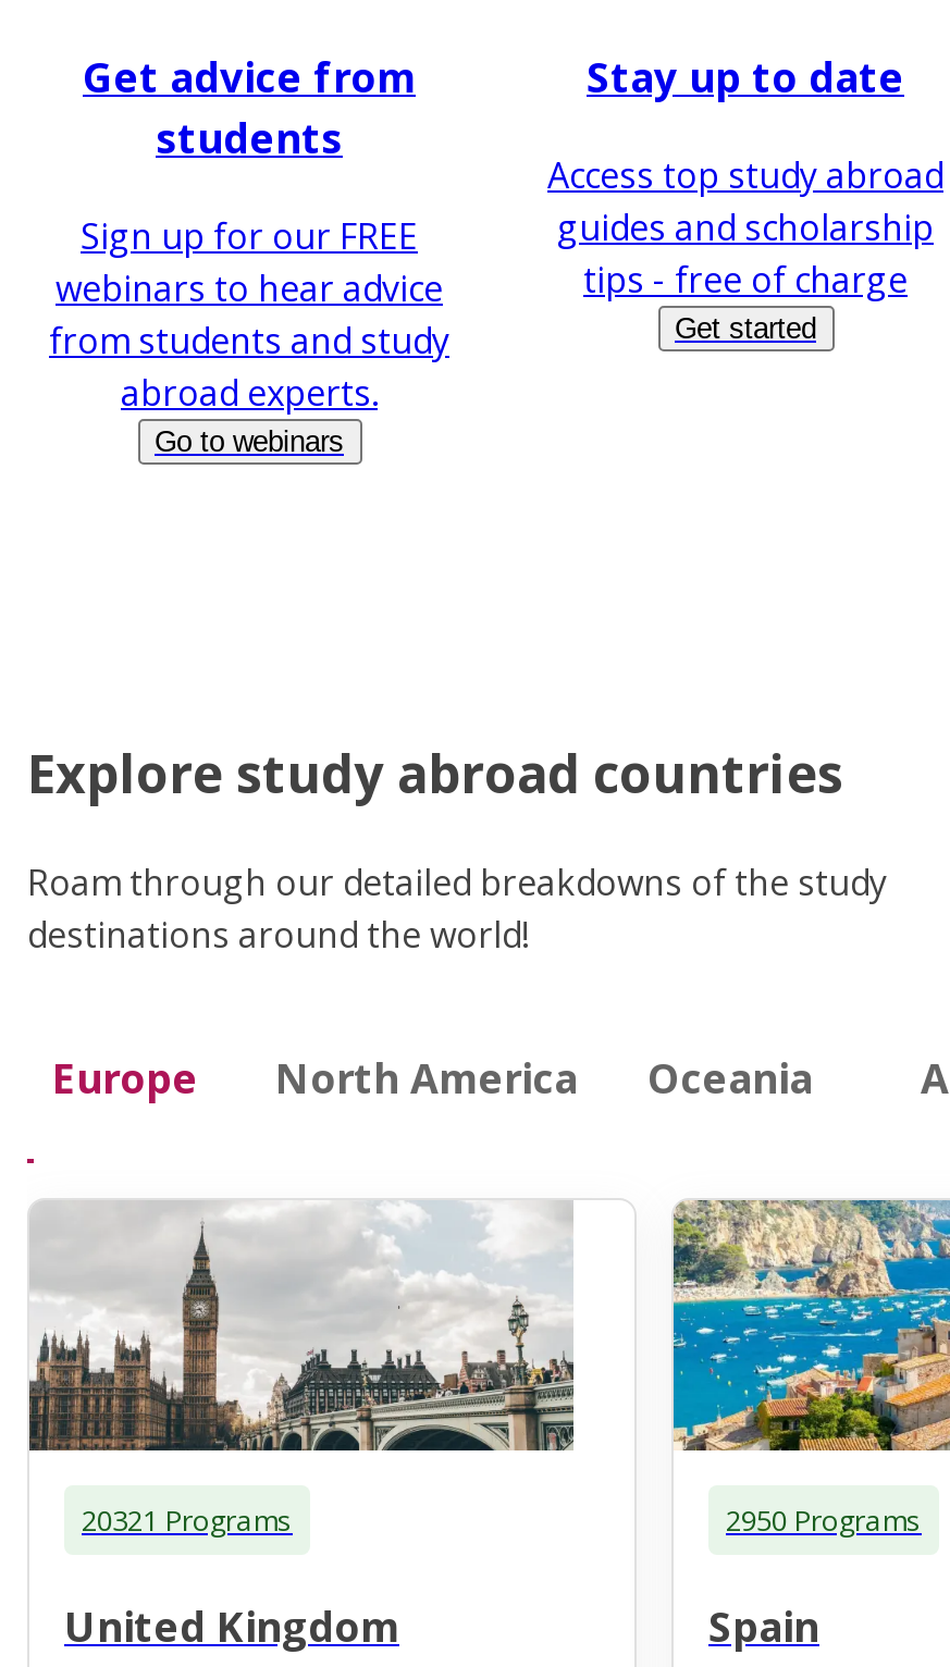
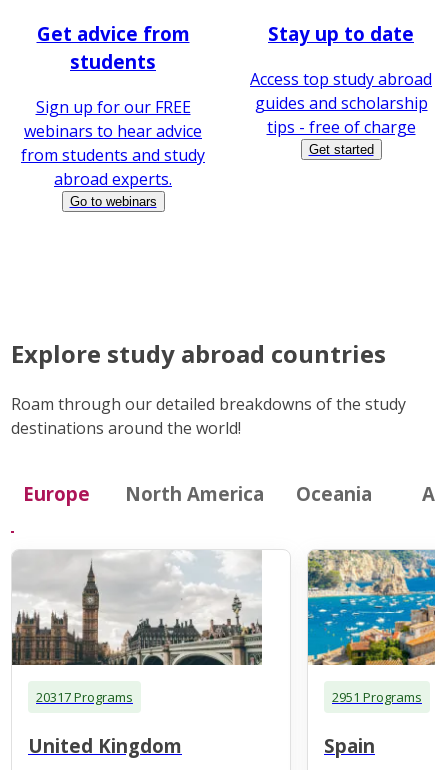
- 20321 Programs
+ 20317 Programs

- 2950 Programs
+ 2951 Programs
